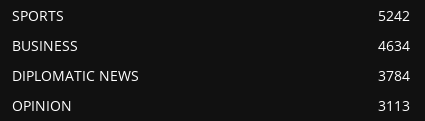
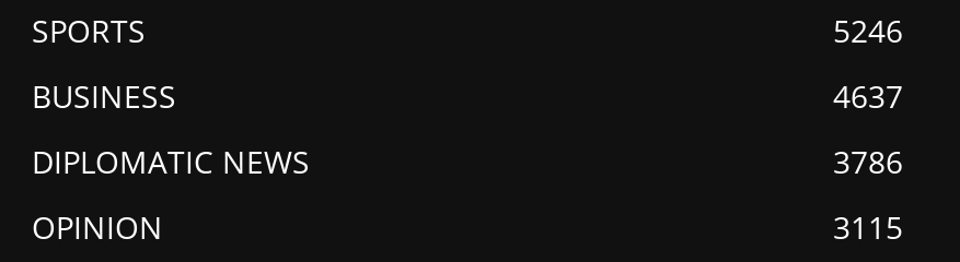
- 5242
+ 5246

- 4634
+ 4637

- 3784
+ 3786

- 3113
+ 3115
